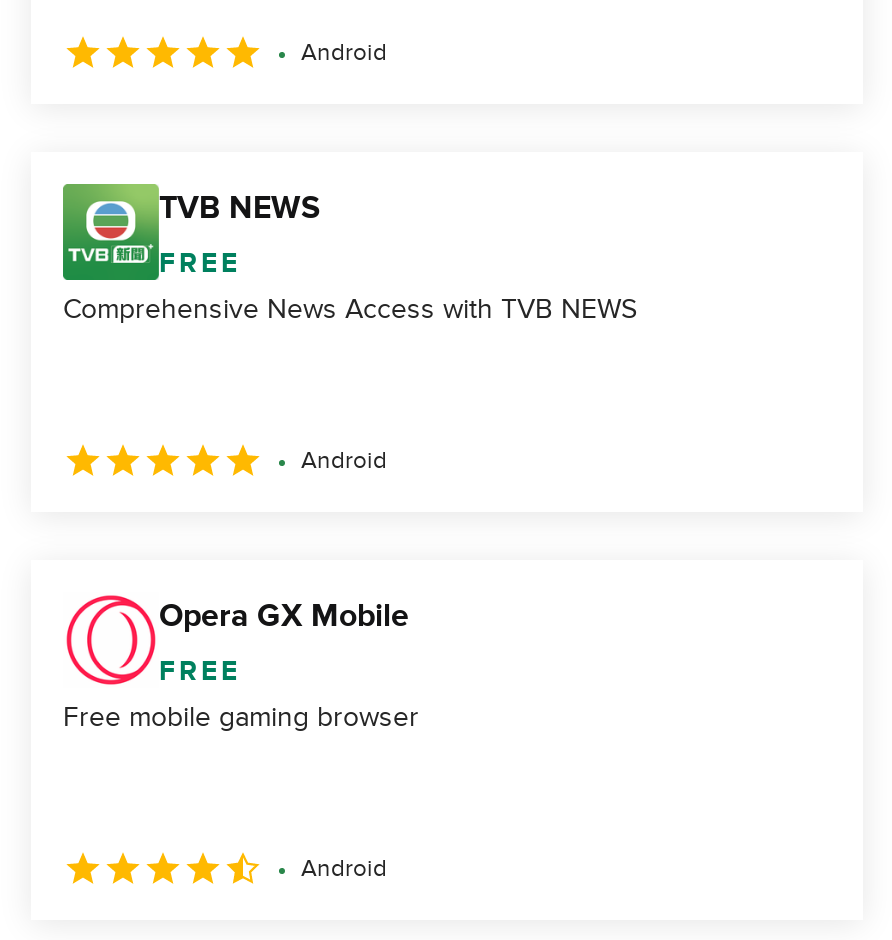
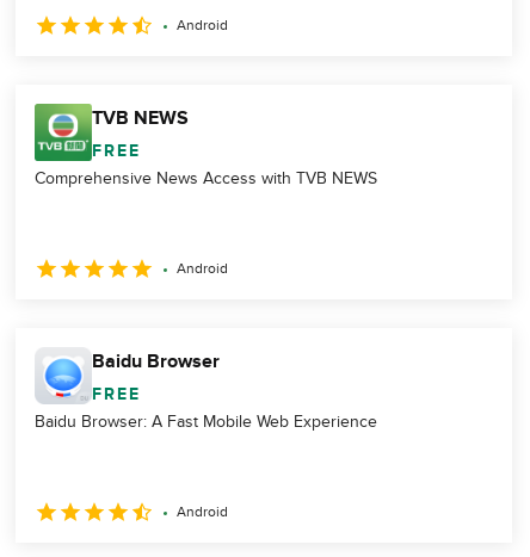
- [image]
- Opera GX Mobile
+ [image]
+ Baidu Browser

- Free mobile gaming browser
+ Baidu Browser: A Fast Mobile Web Experience
